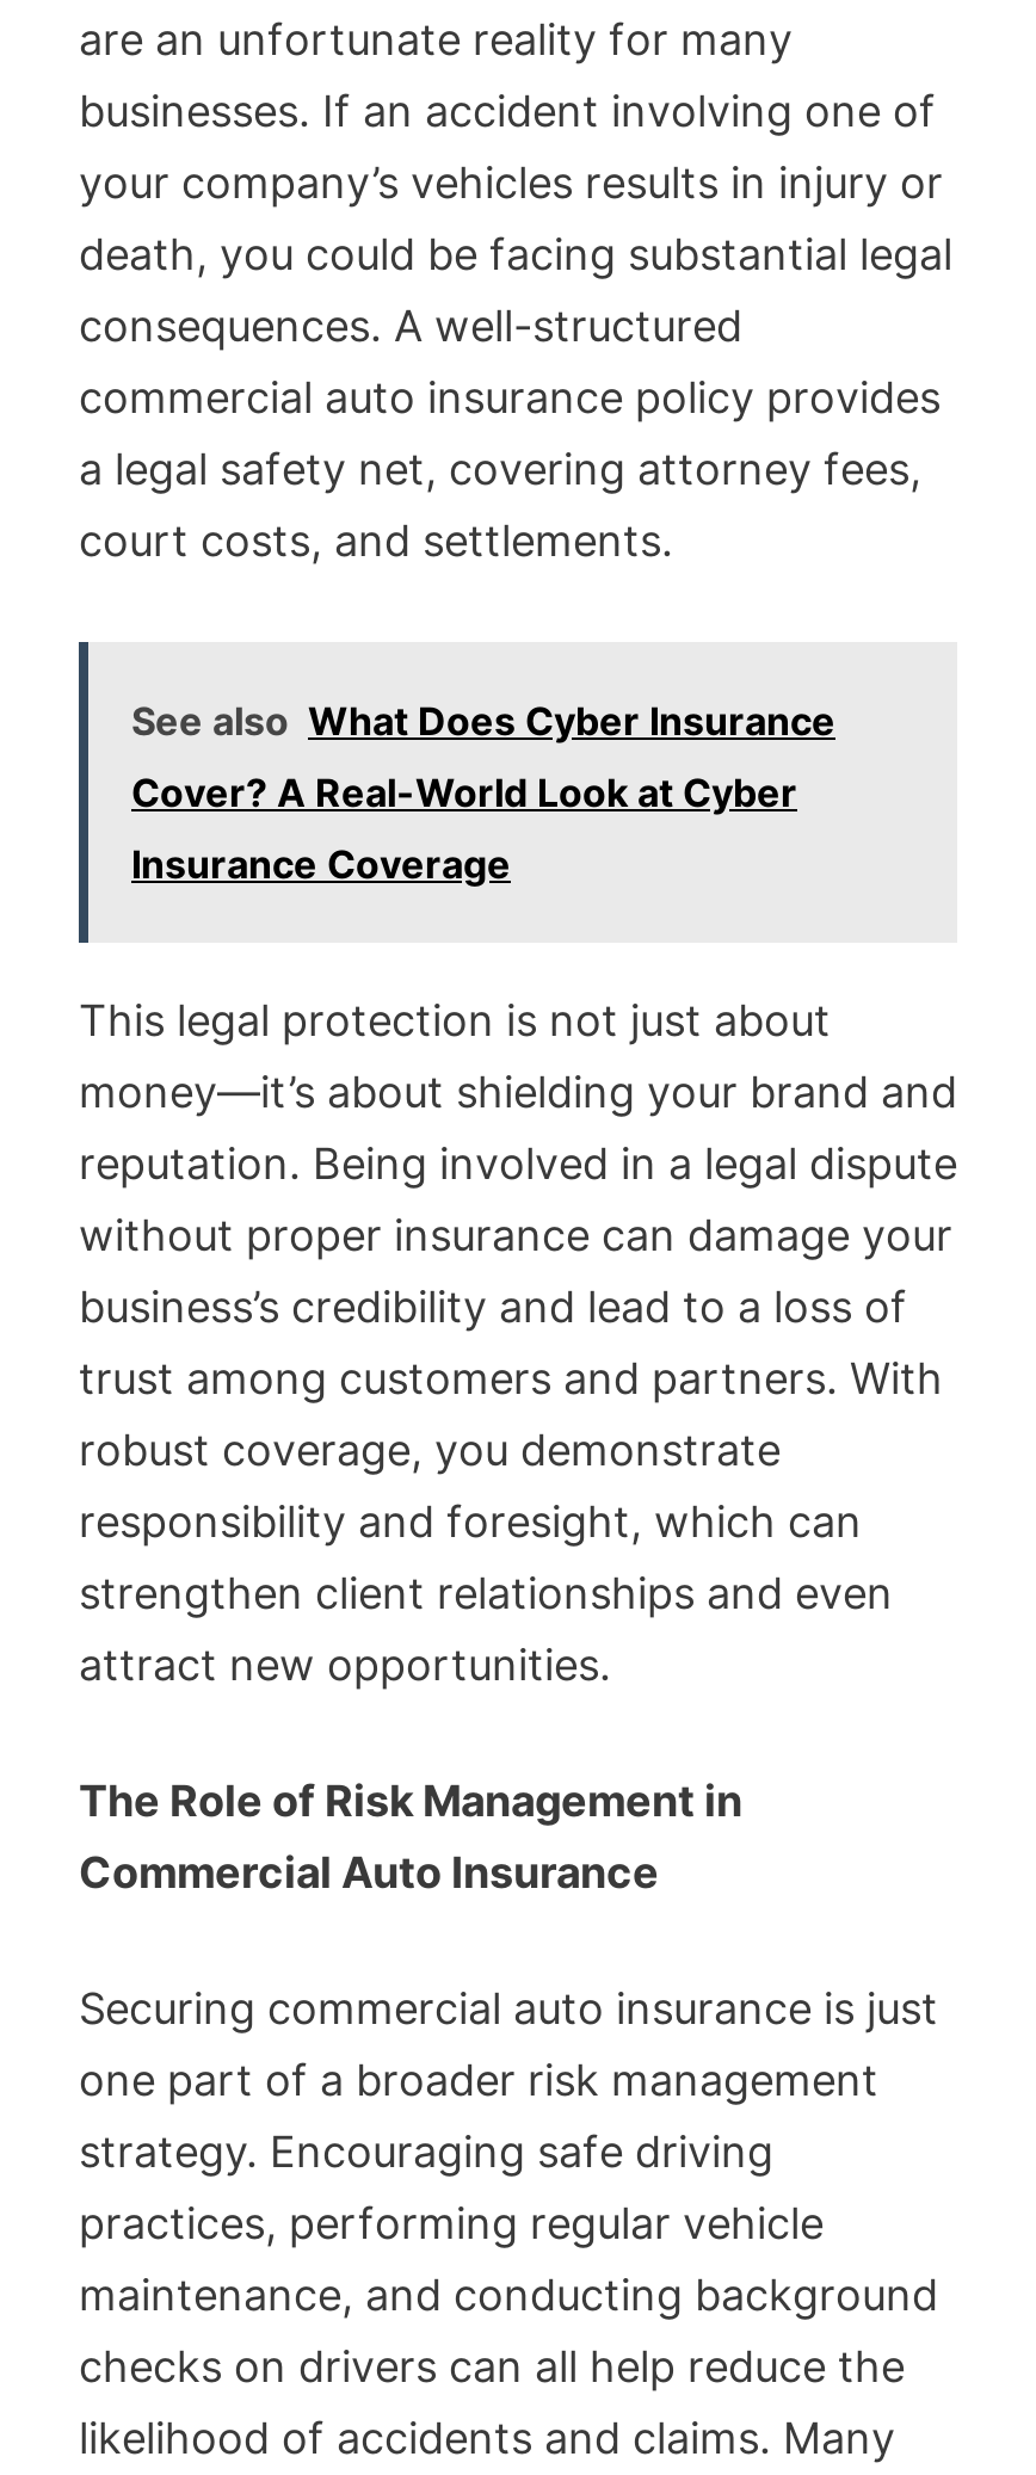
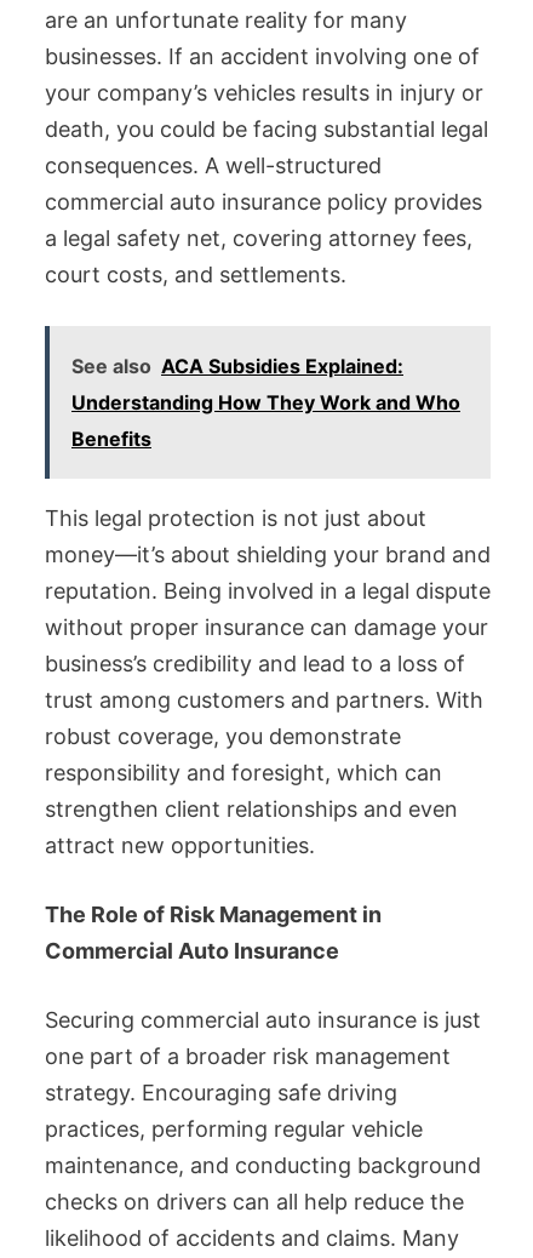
- See also What Does Cyber Insurance
+ See also ACA Subsidies Explained:

- Cover? A Real-World Look at Cyber
+ Understanding How They Work and Who

- Insurance Coverage
+ Benefits
